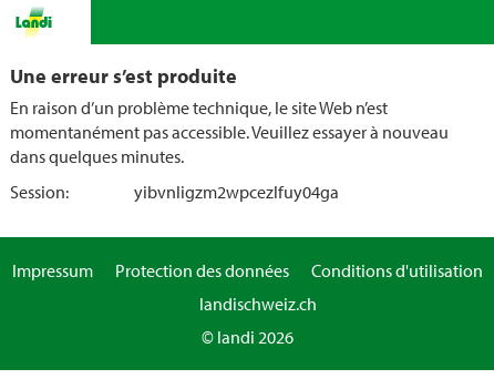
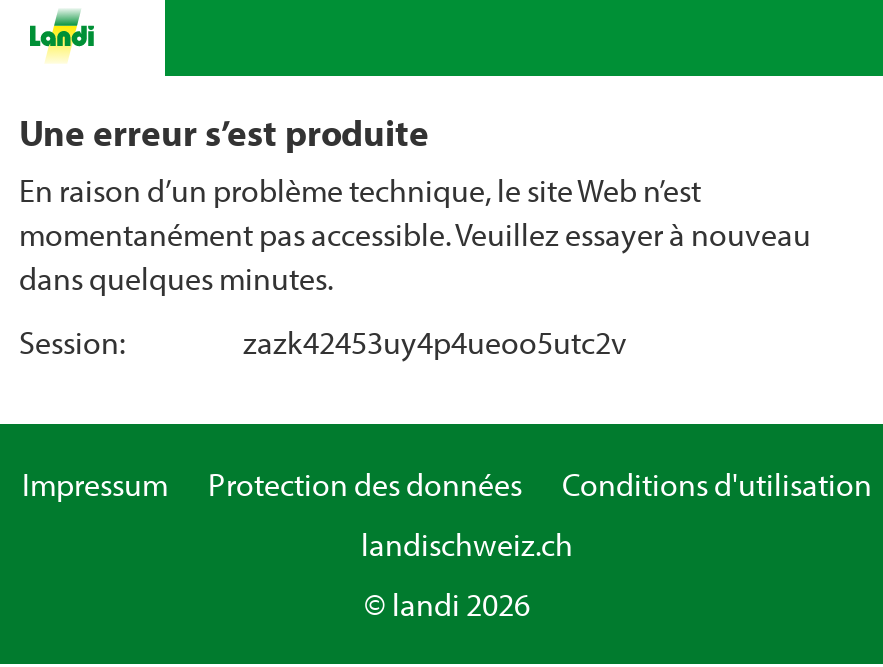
- yibvnligzm2wpcezlfuy04ga
+ zazk42453uy4p4ueoo5utc2v
